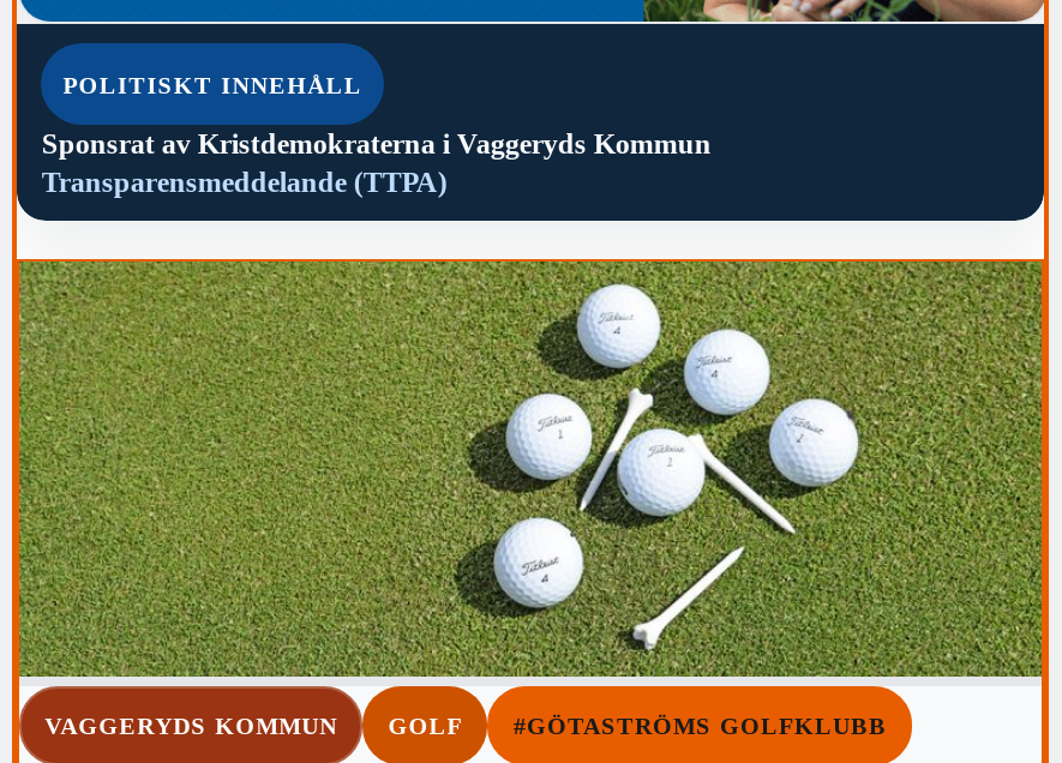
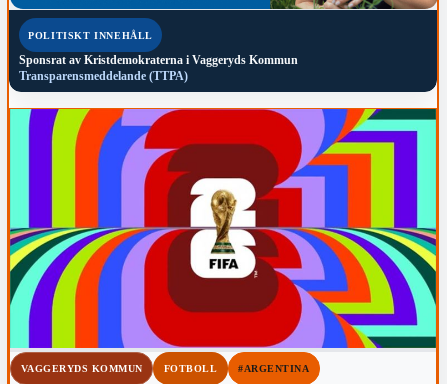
- [image]
- GOLF
- #GÖTASTRÖMS GOLFKLUBB
+ [image]
+ FOTBOLL
+ #ARGENTINA
